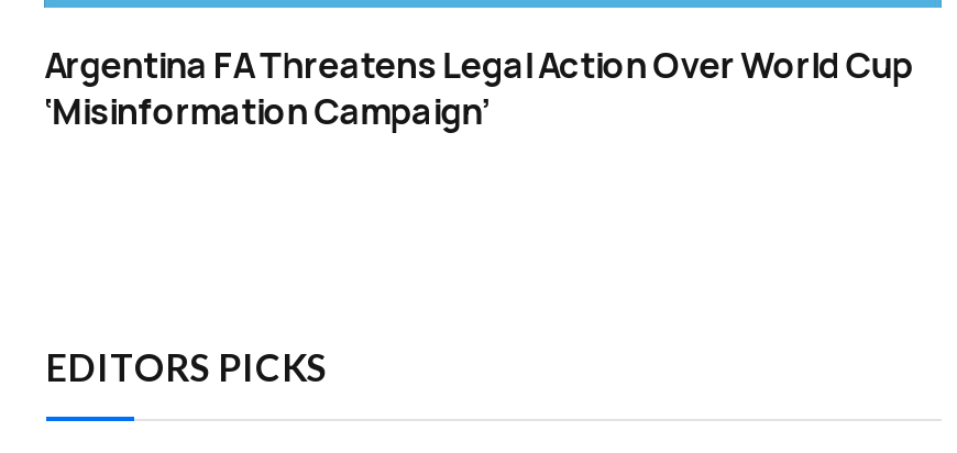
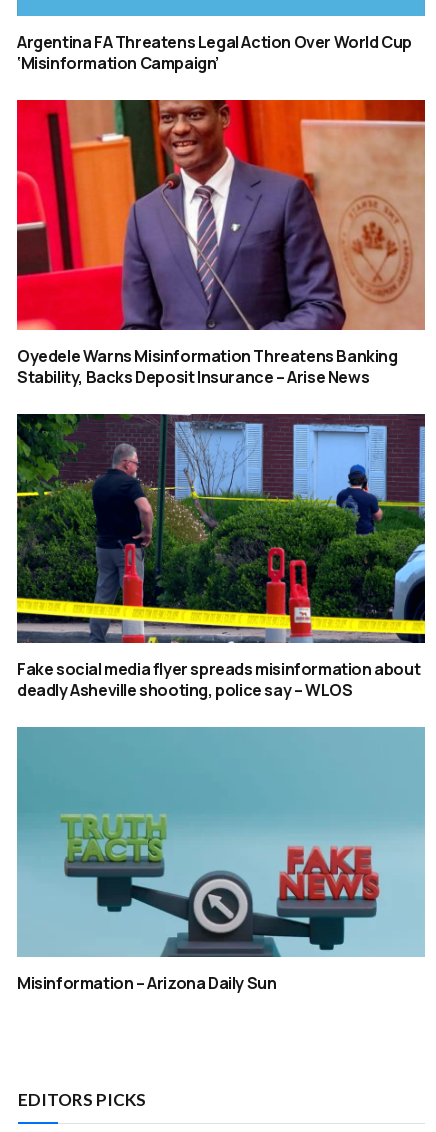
+ [image]
+ Oyedele Warns Misinformation Threatens Banking
+ Stability, Backs Deposit Insurance – Arise News

+ [image]
+ Fake social media flyer spreads misinformation about
+ deadly Asheville shooting, police say – WLOS

+ [image]
+ Misinformation – Arizona Daily Sun
